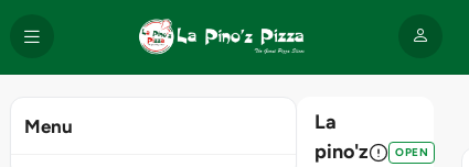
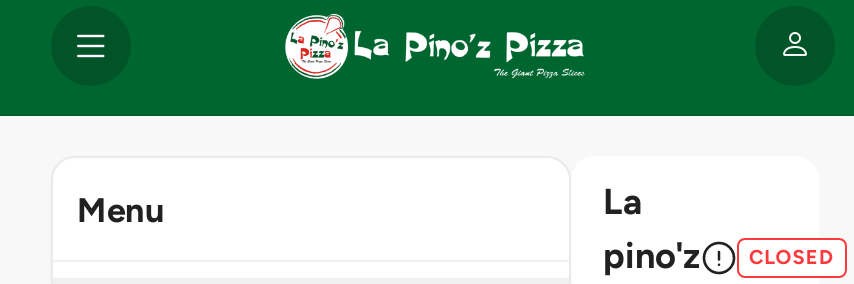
- OPEN
+ CLOSED
